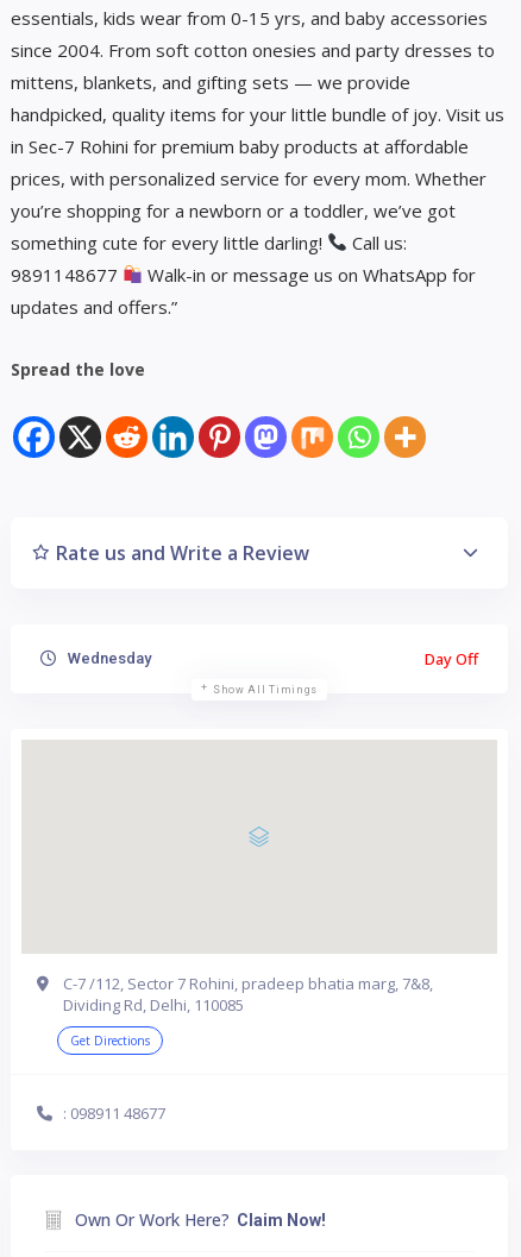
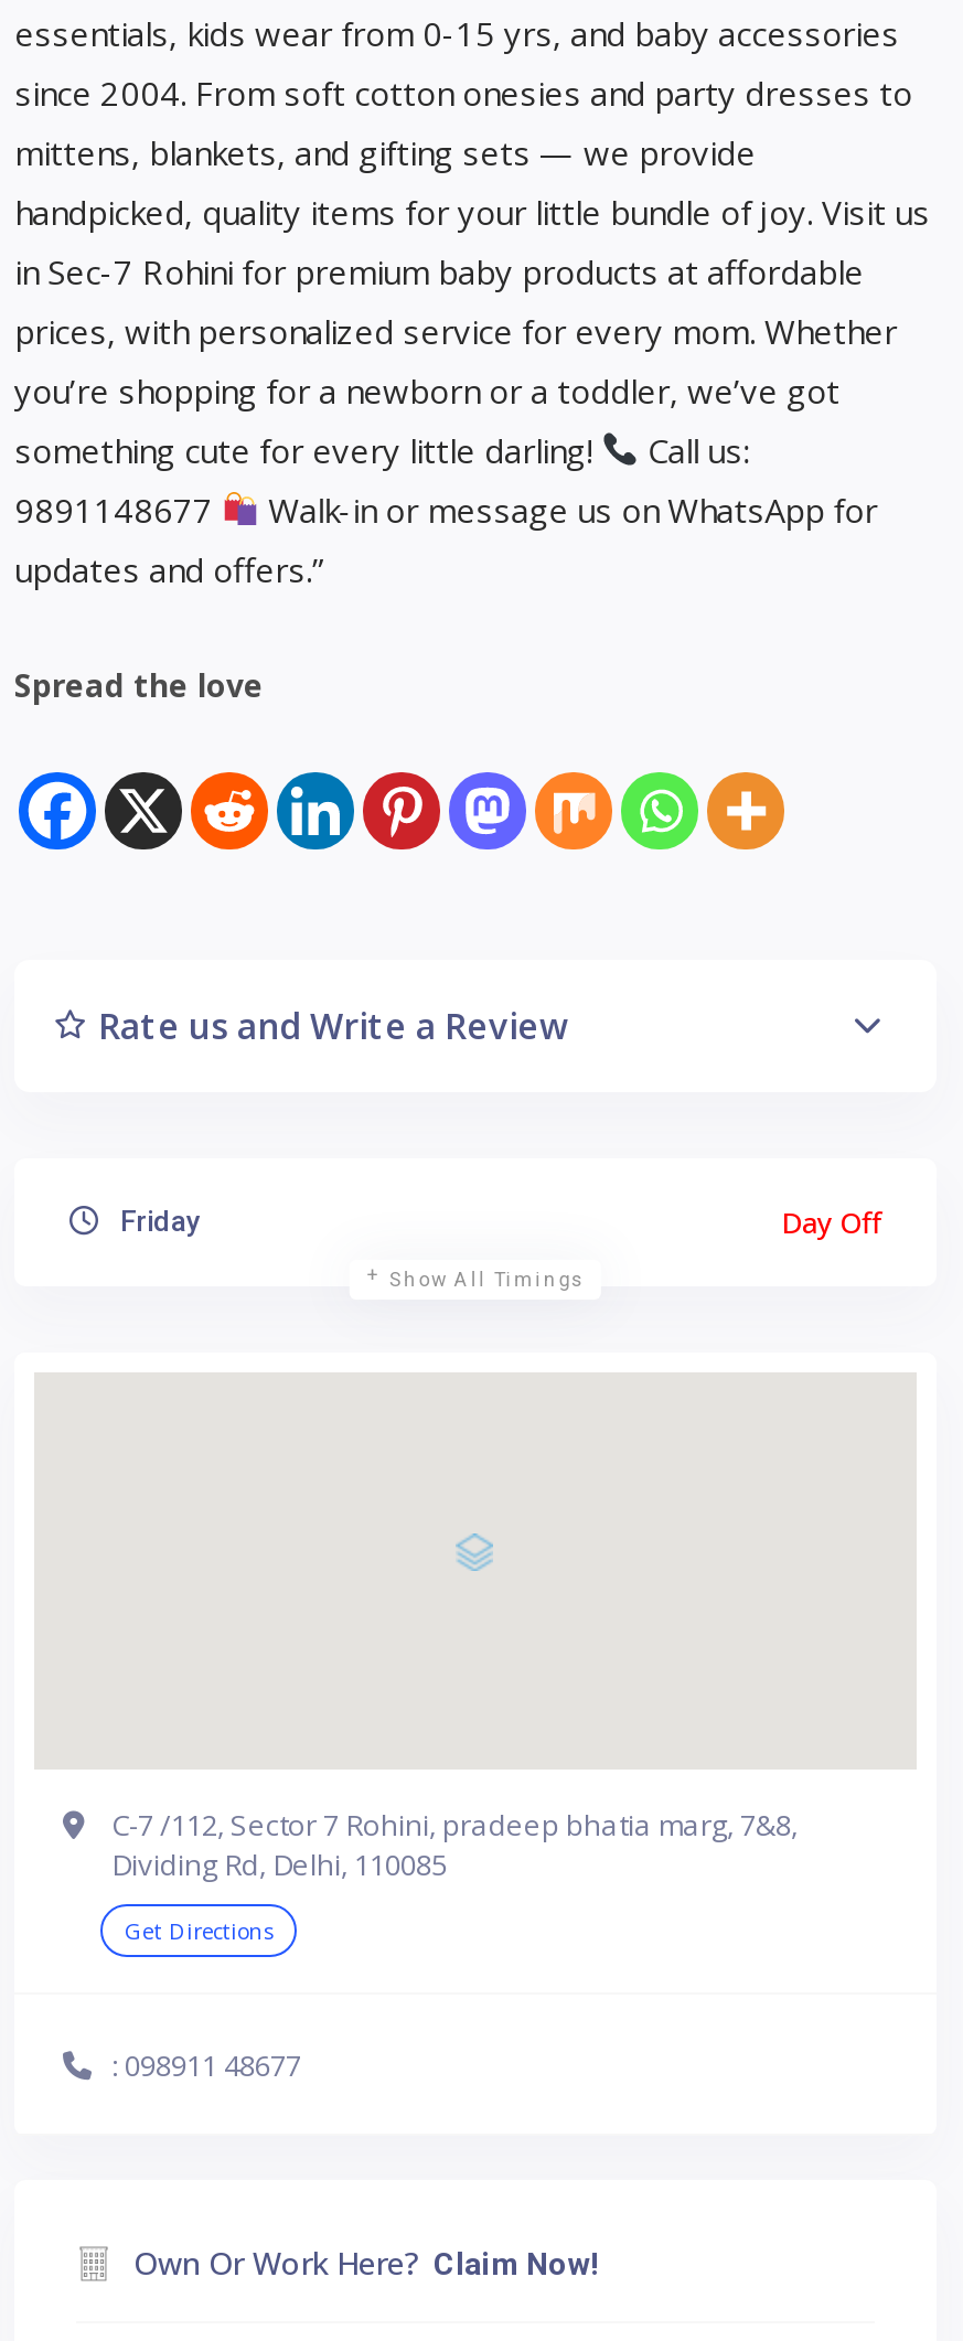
- Wednesday
+ Friday
